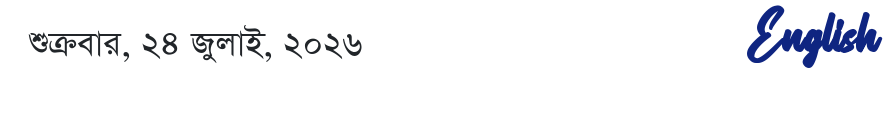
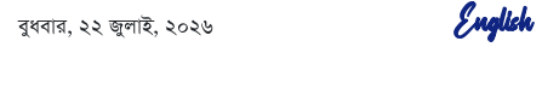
- শুক্রবার, ২৪ জুলাই, ২০২৬
+ বুধবার, ২২ জুলাই, ২০২৬
